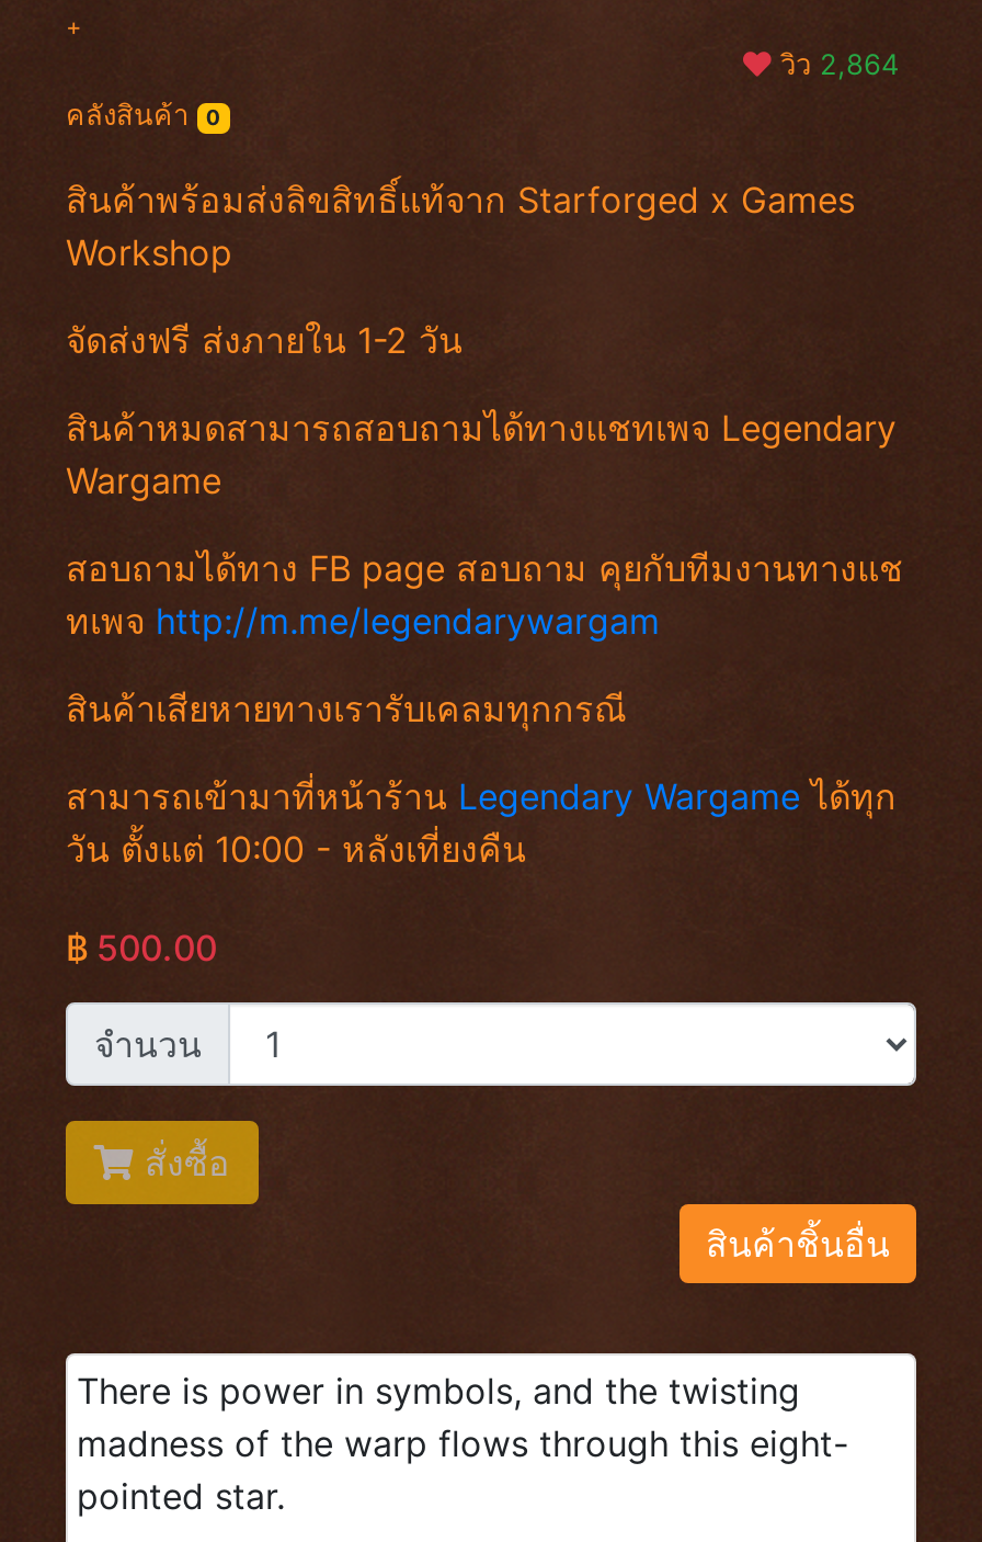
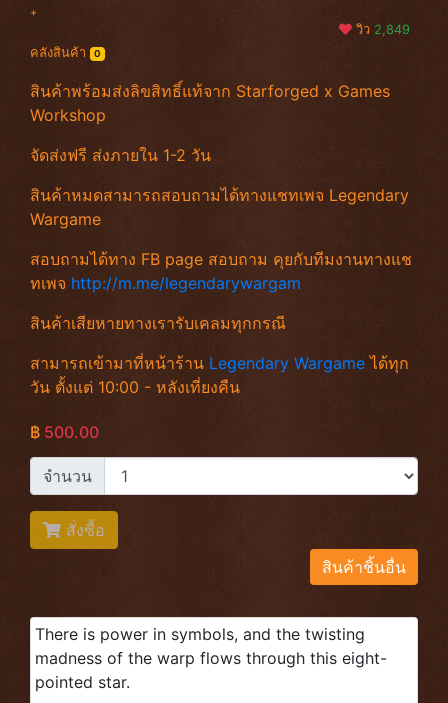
- วิว2,864
+ วิว2,849
